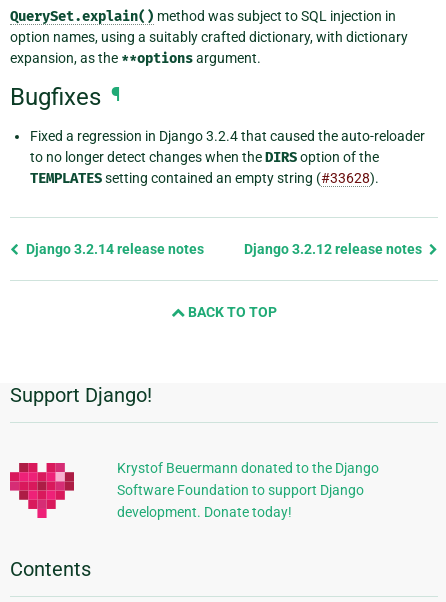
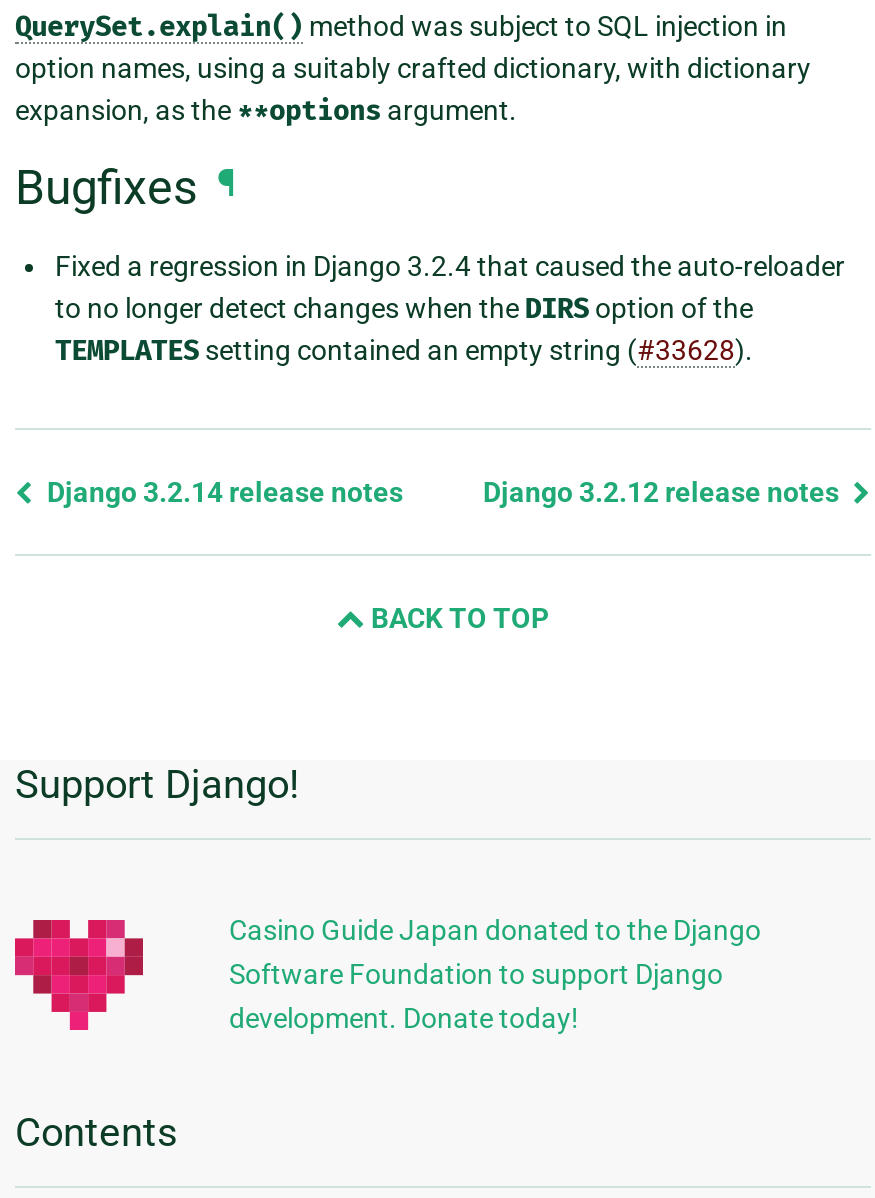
- Krystof Beuermann donated to the Django
+ Casino Guide Japan donated to the Django
